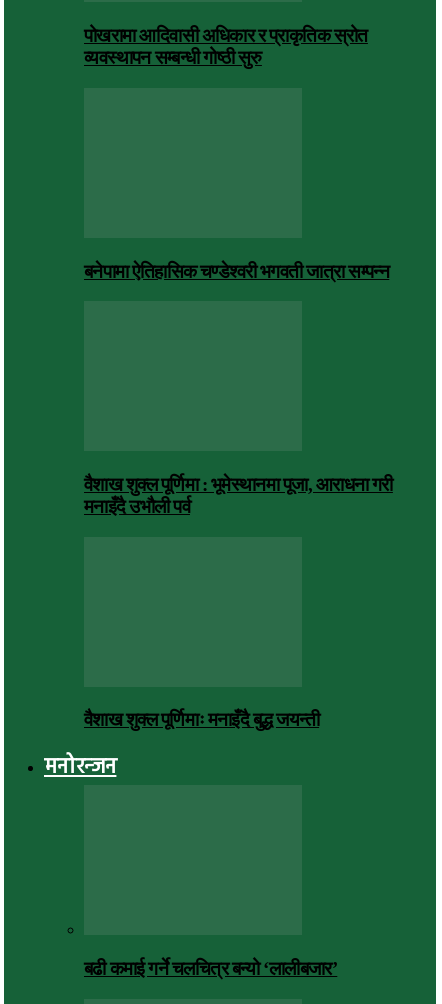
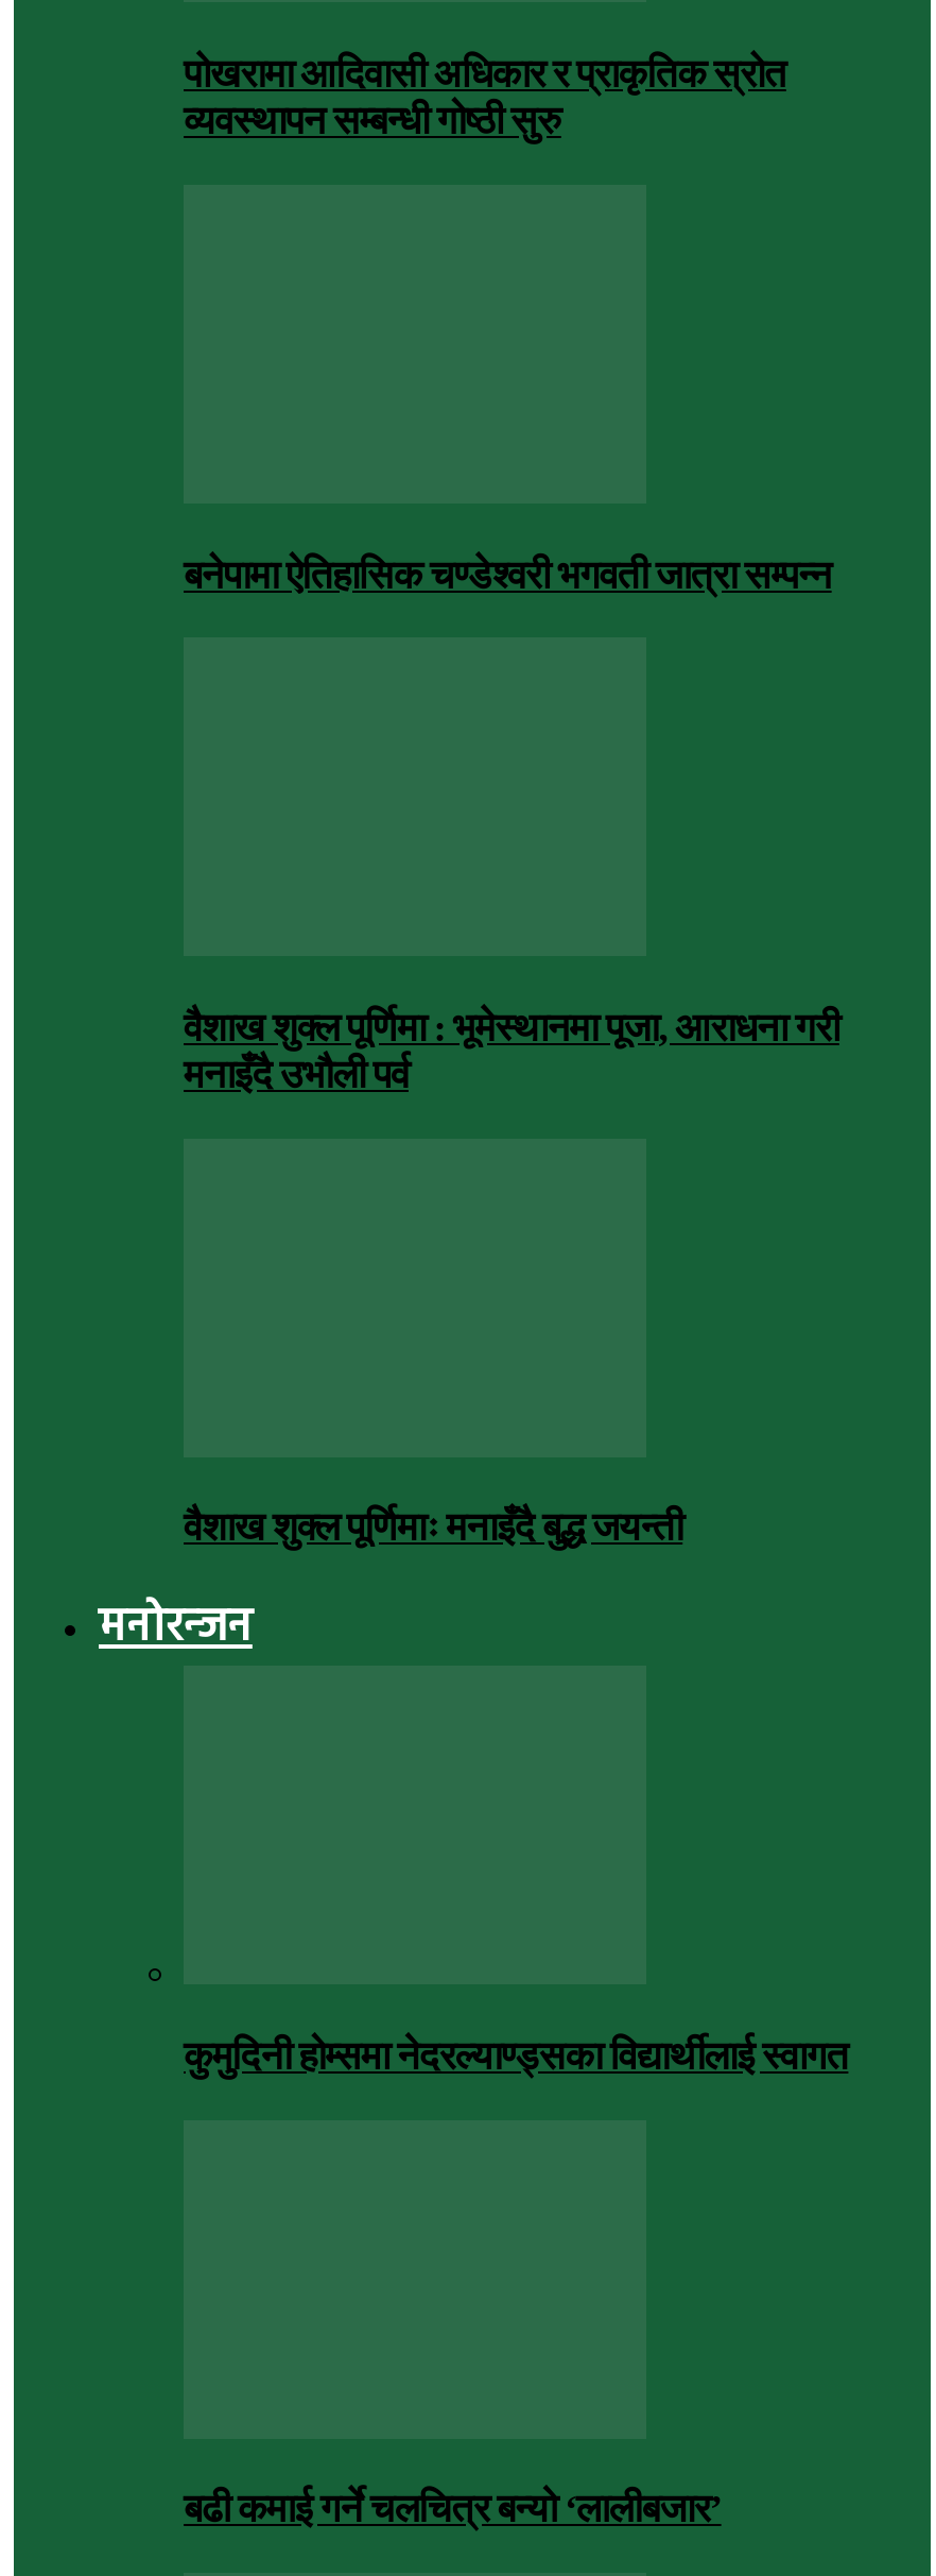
+ कुमुदिनी होम्समा नेदरल्याण्ड्सका विद्यार्थीलाई स्वागत
